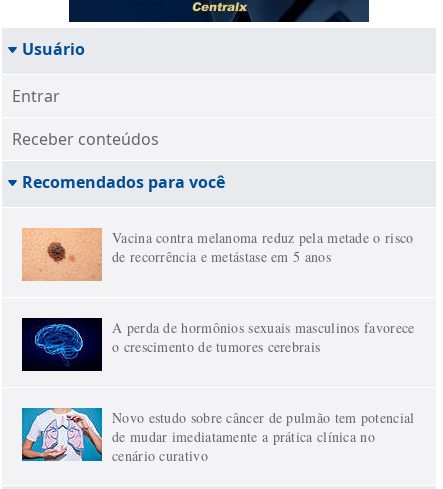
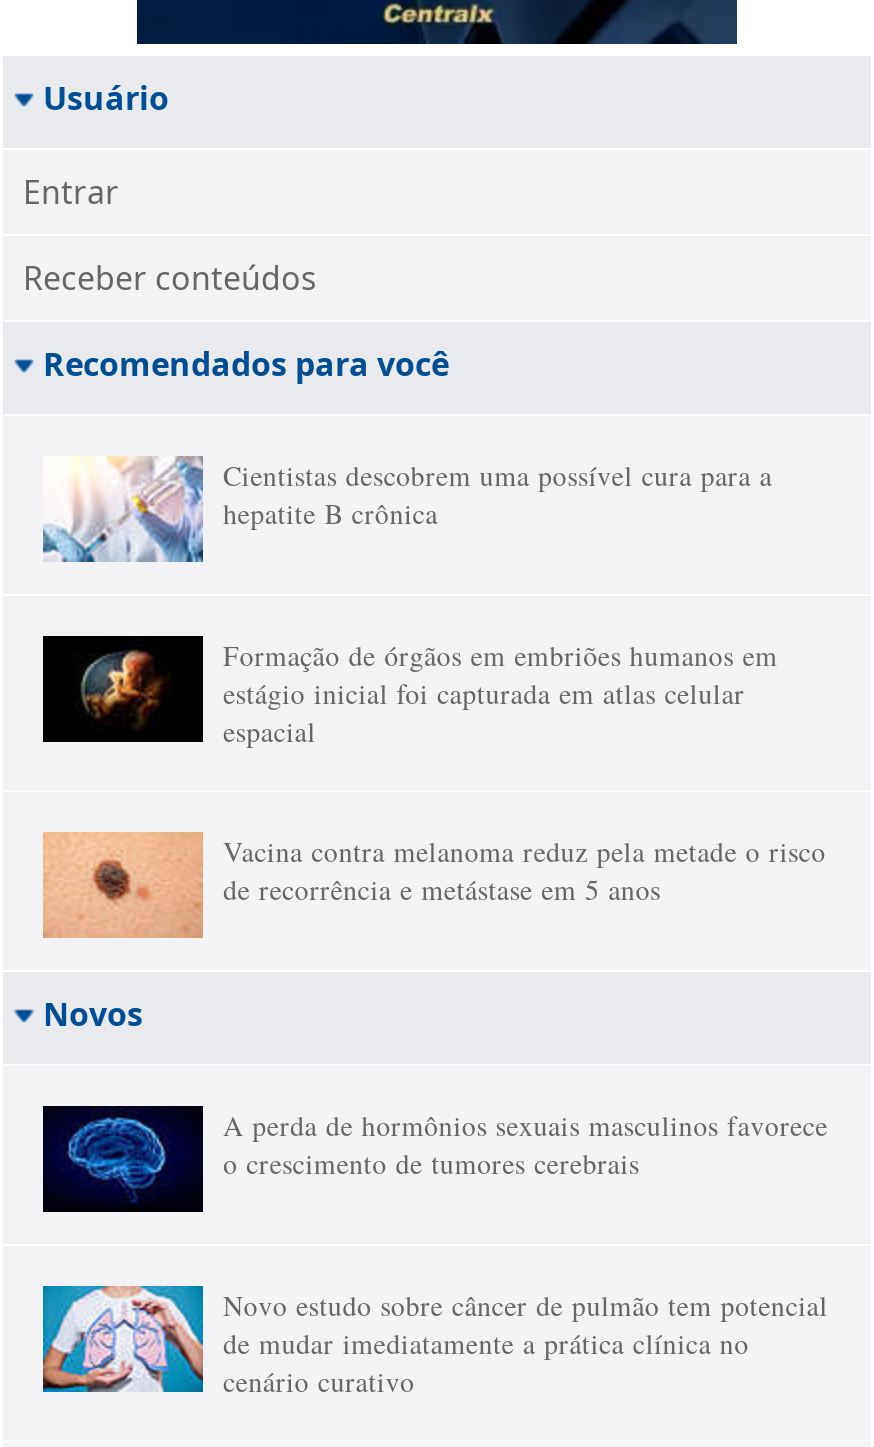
+ [image]
+ Cientistas descobrem uma possível cura para a
+ hepatite B crônica

+ [image]
+ Formação de órgãos em embriões humanos em
+ estágio inicial foi capturada em atlas celular
+ espacial

+ Novos
